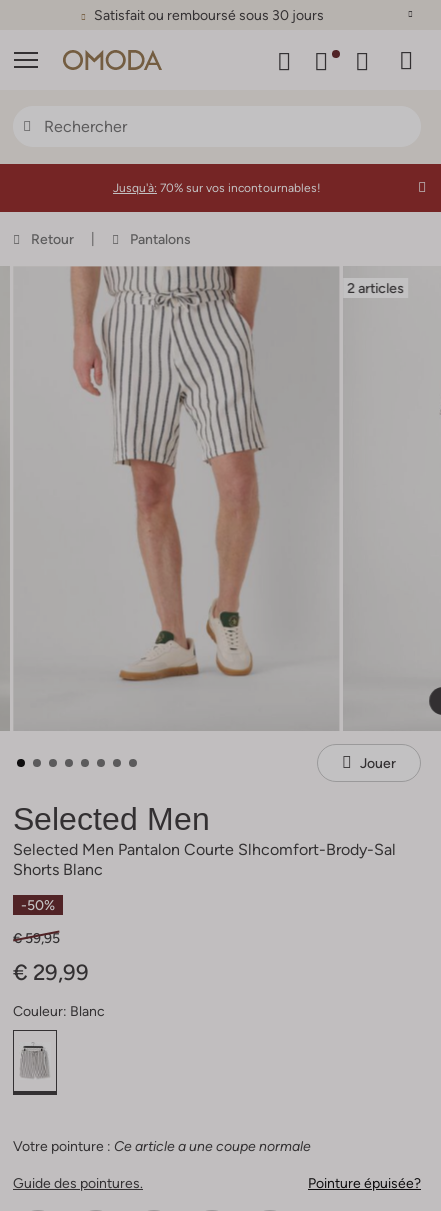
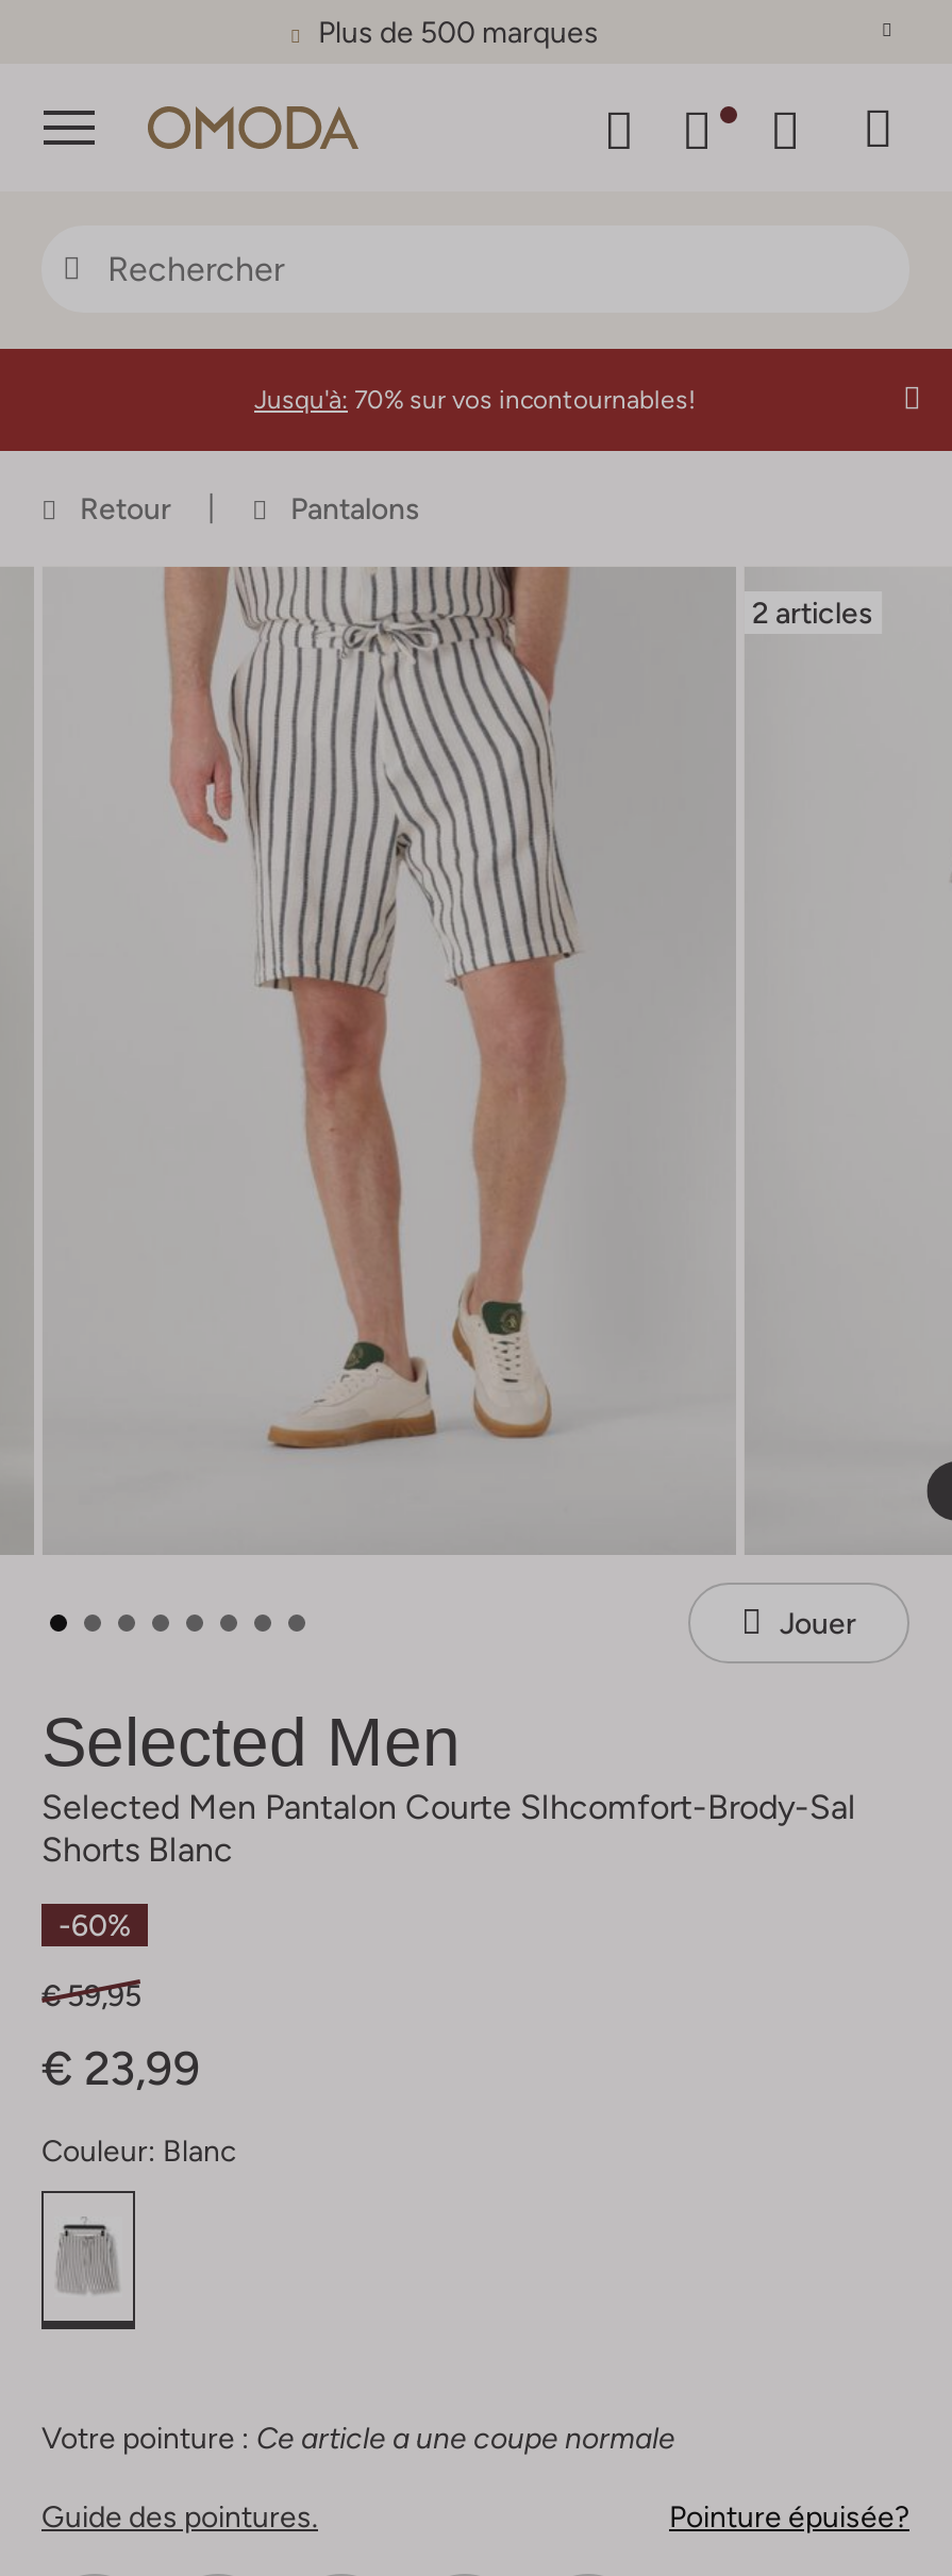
- Satisfait ou remboursé sous 30 jours
+ Plus de 500 marques

- -50%
+ -60%

- € 29,99
+ € 23,99
